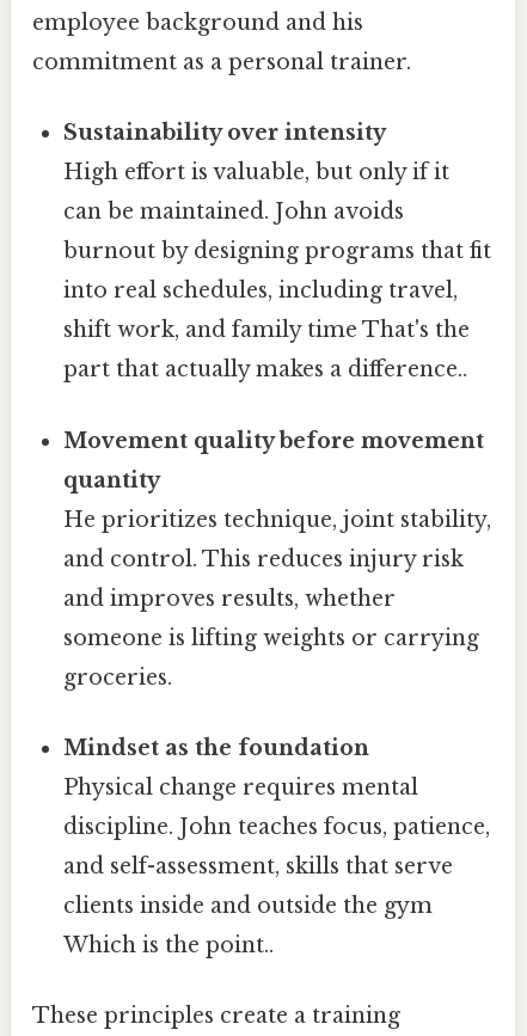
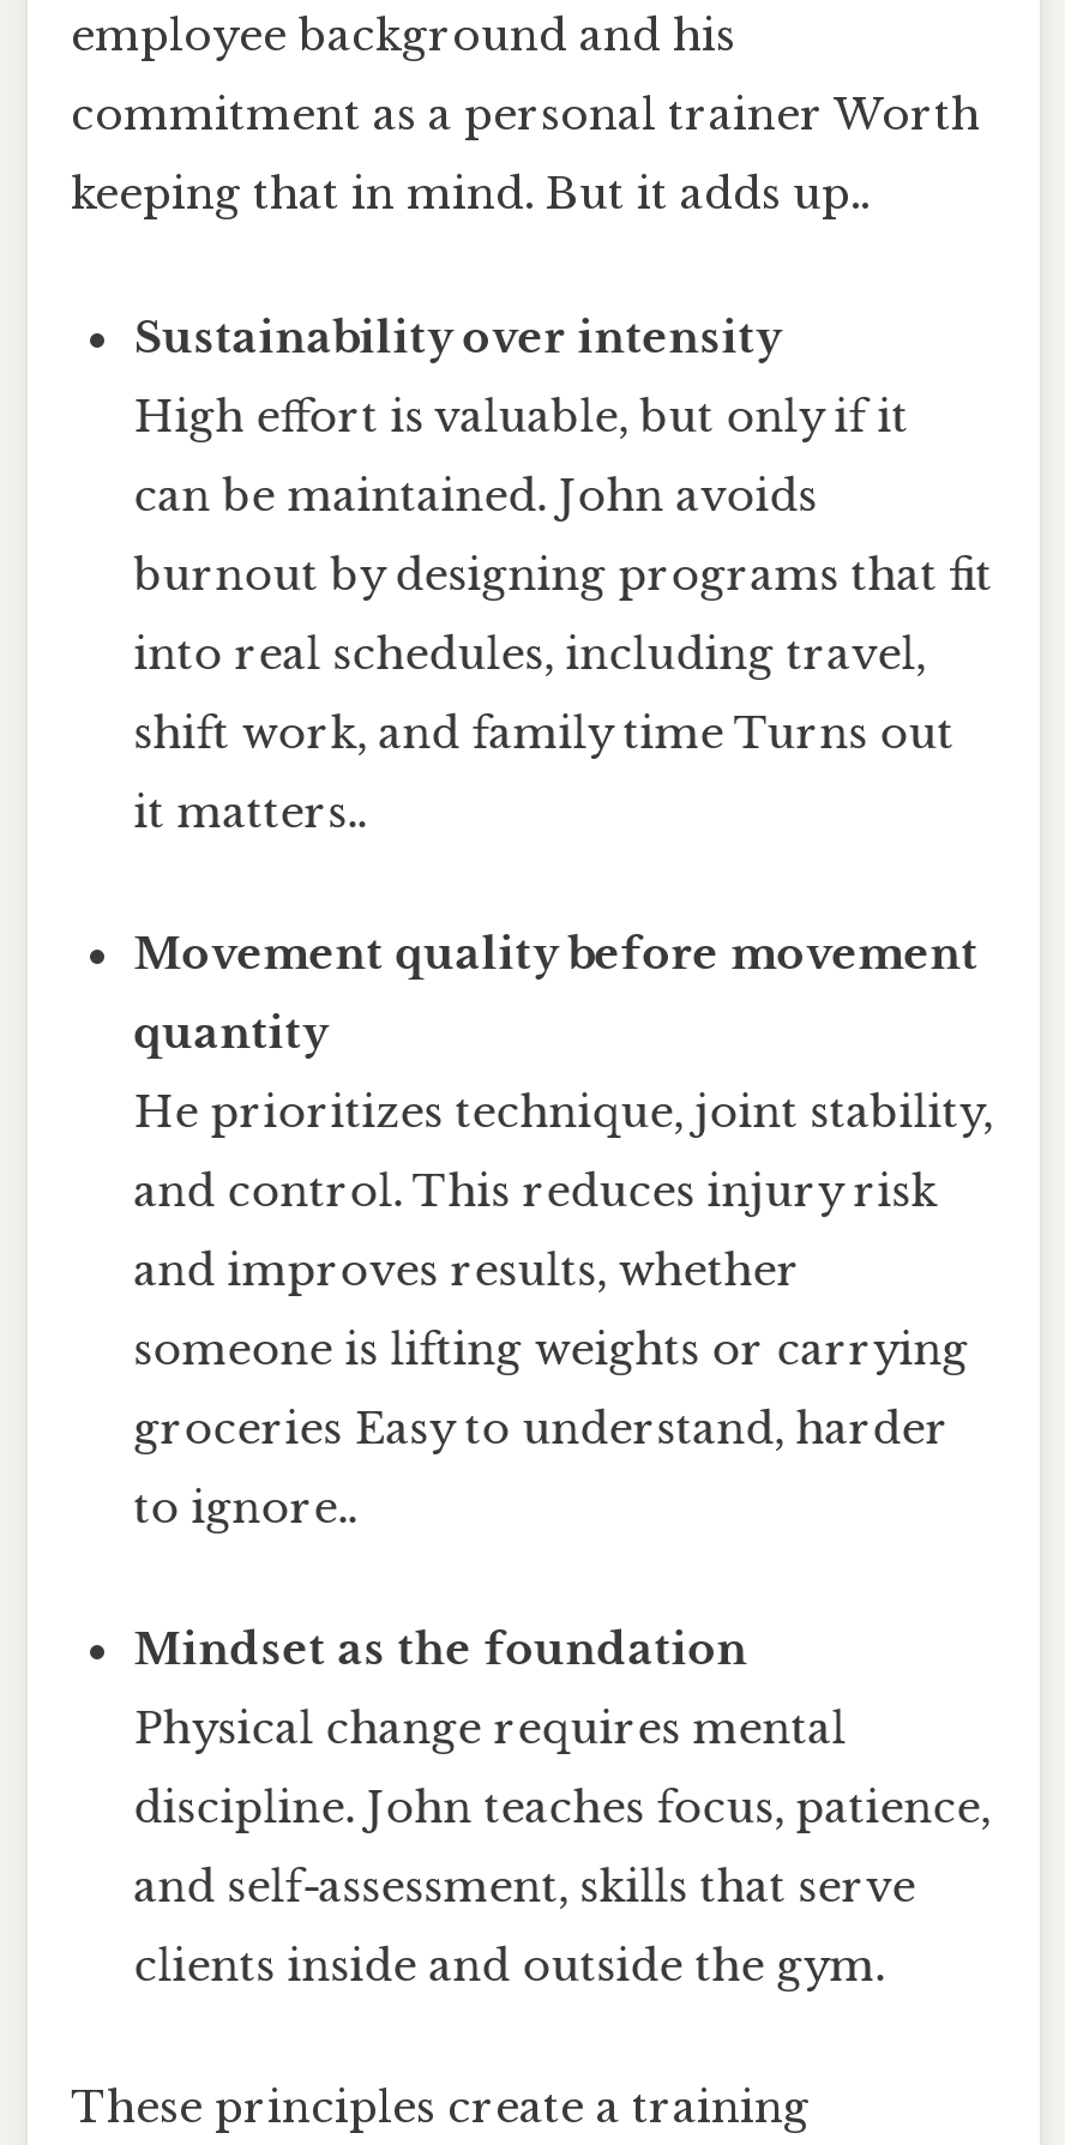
- commitment as a personal trainer.
+ commitment as a personal trainer Worth
+ keeping that in mind. But it adds up..

- shift work, and family time That's the
+ shift work, and family time Turns out

- part that actually makes a difference..
+ it matters..

- groceries.
+ groceries Easy to understand, harder
+ to ignore..

moved down: Mindset as the foundation | Physical change requires mental | discipline. John teaches focus, patience, | and self-assessment, skills that serve

- clients inside and outside the gym
- Which is the point..
+ clients inside and outside the gym.
